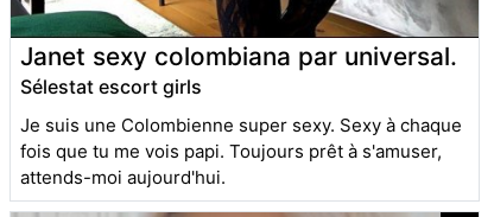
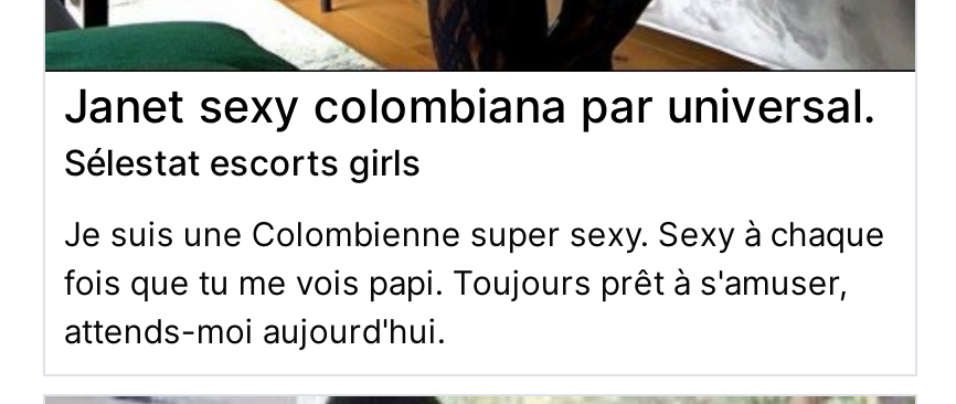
- Sélestat escort girls
+ Sélestat escorts girls
